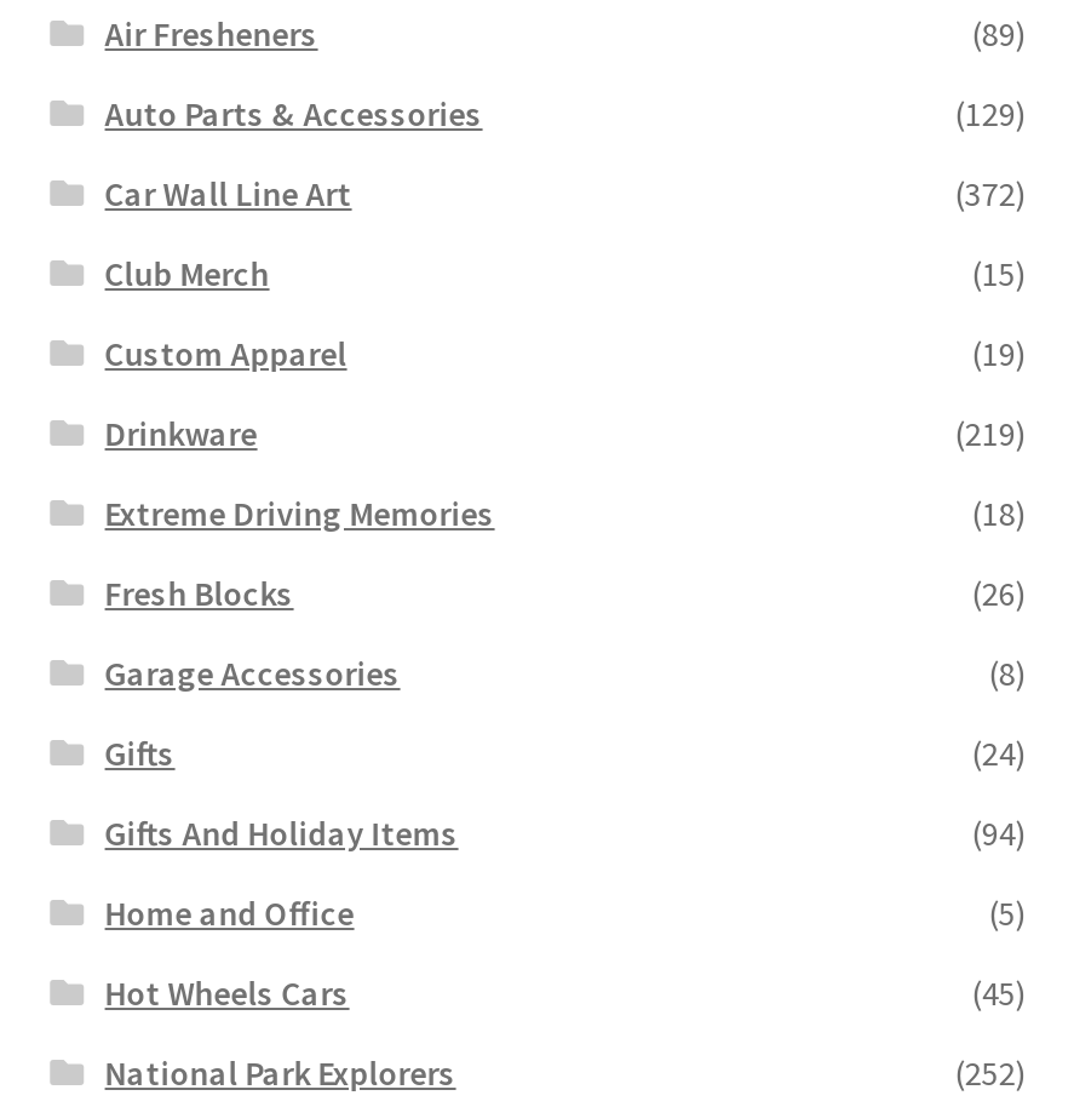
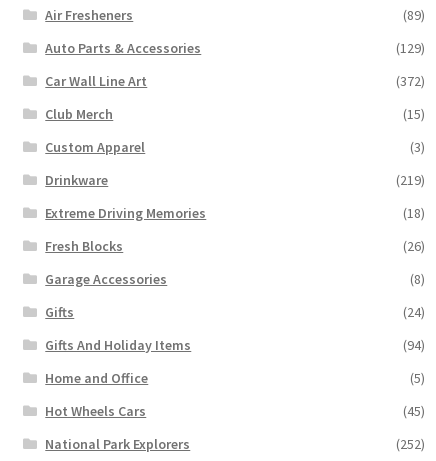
- (19)
+ (3)
